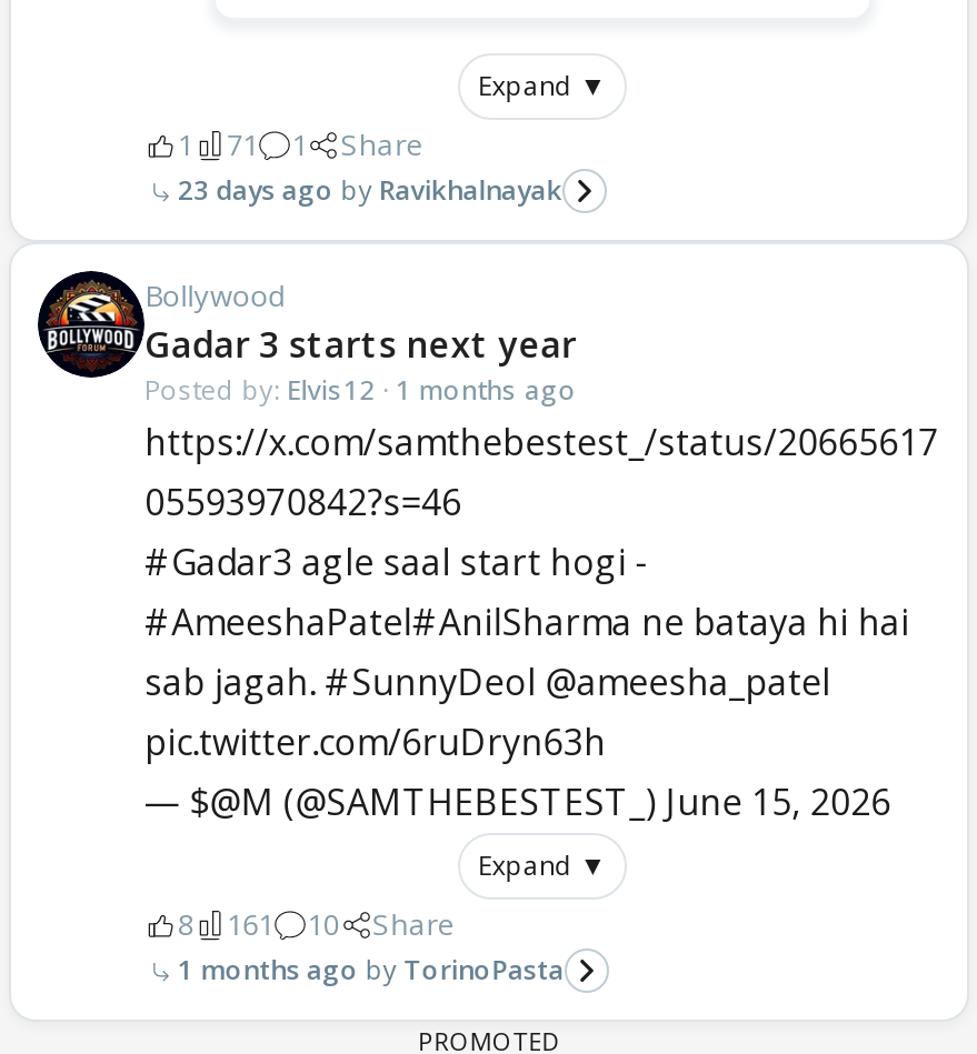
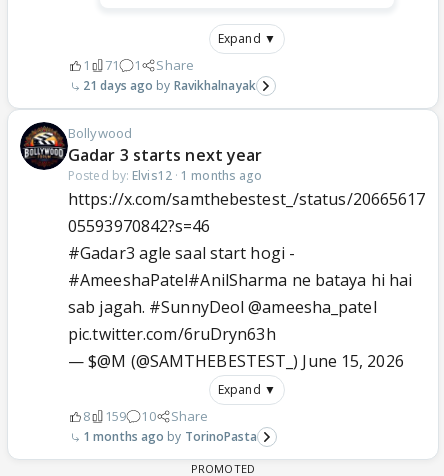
- 23 days ago Ravikhalnayak
+ 21 days ago Ravikhalnayak

- 8 161 10 Share
+ 8 159 10 Share
